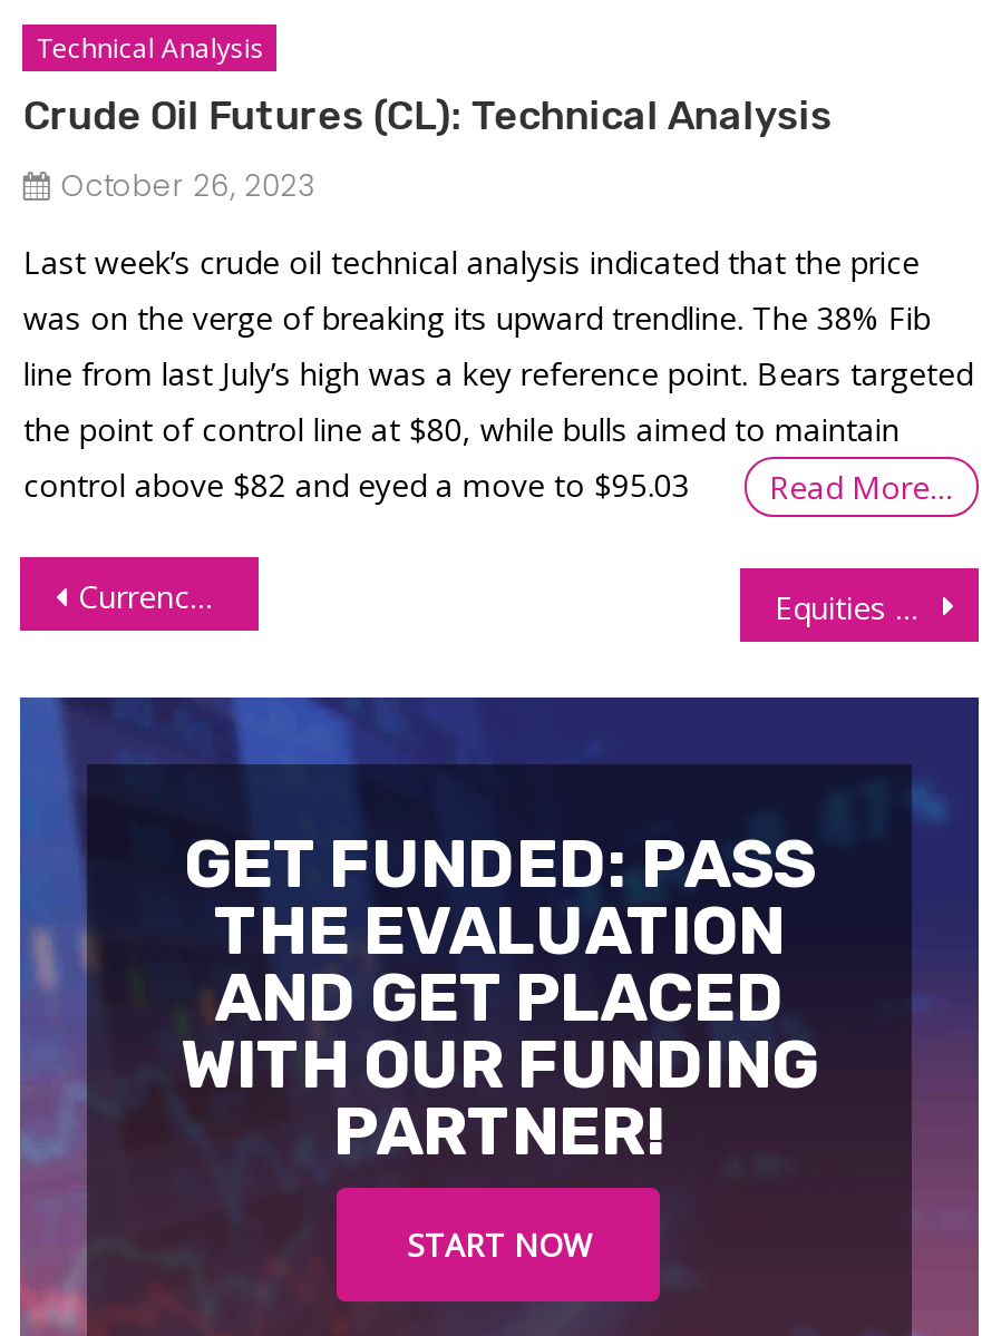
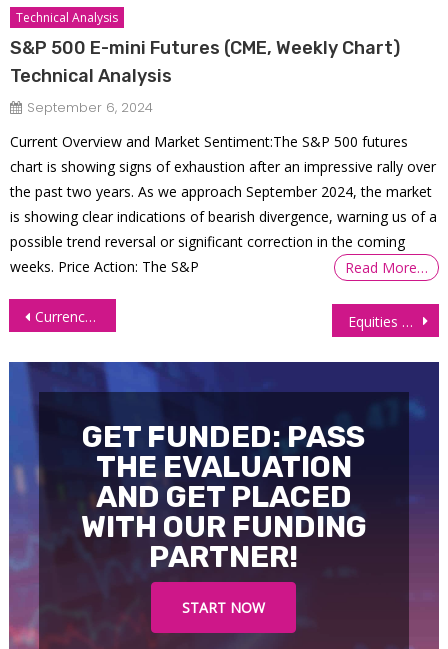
- Crude Oil Futures (CL): Technical Analysis
+ S&P 500 E-mini Futures (CME, Weekly Chart)
+ Technical Analysis

- October 26, 2023
+ September 6, 2024

- Last week’s crude oil technical analysis indicated that the price
- was on the verge of breaking its upward trendline. The 38% Fib
- line from last July’s high was a key reference point. Bears targeted
- the point of control line at $80, while bulls aimed to maintain
- control above $82 and eyed a move to $95.03
+ Current Overview and Market Sentiment:The S&P 500 futures
+ chart is showing signs of exhaustion after an impressive rally over
+ the past two years. As we approach September 2024, the market
+ is showing clear indications of bearish divergence, warning us of a
+ possible trend reversal or significant correction in the coming
+ weeks. Price Action: The S&P
